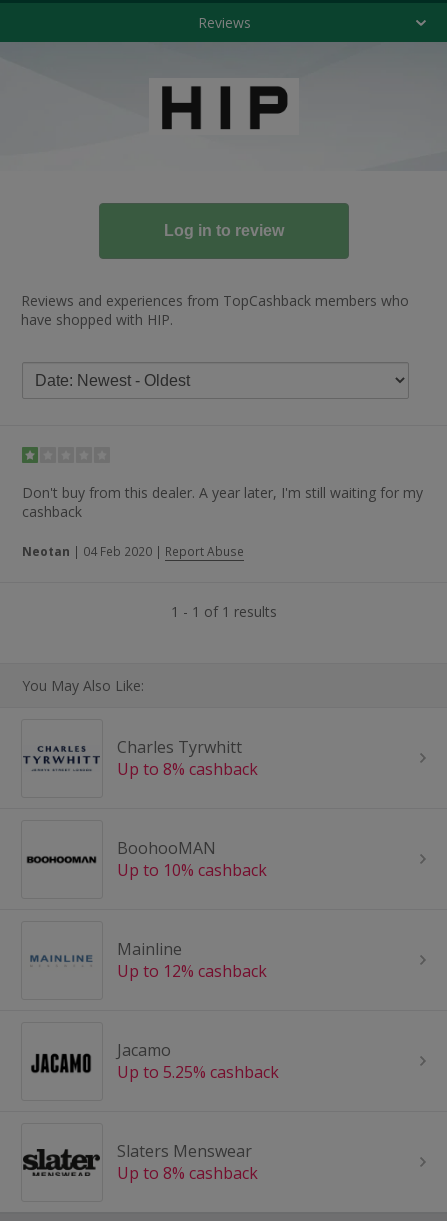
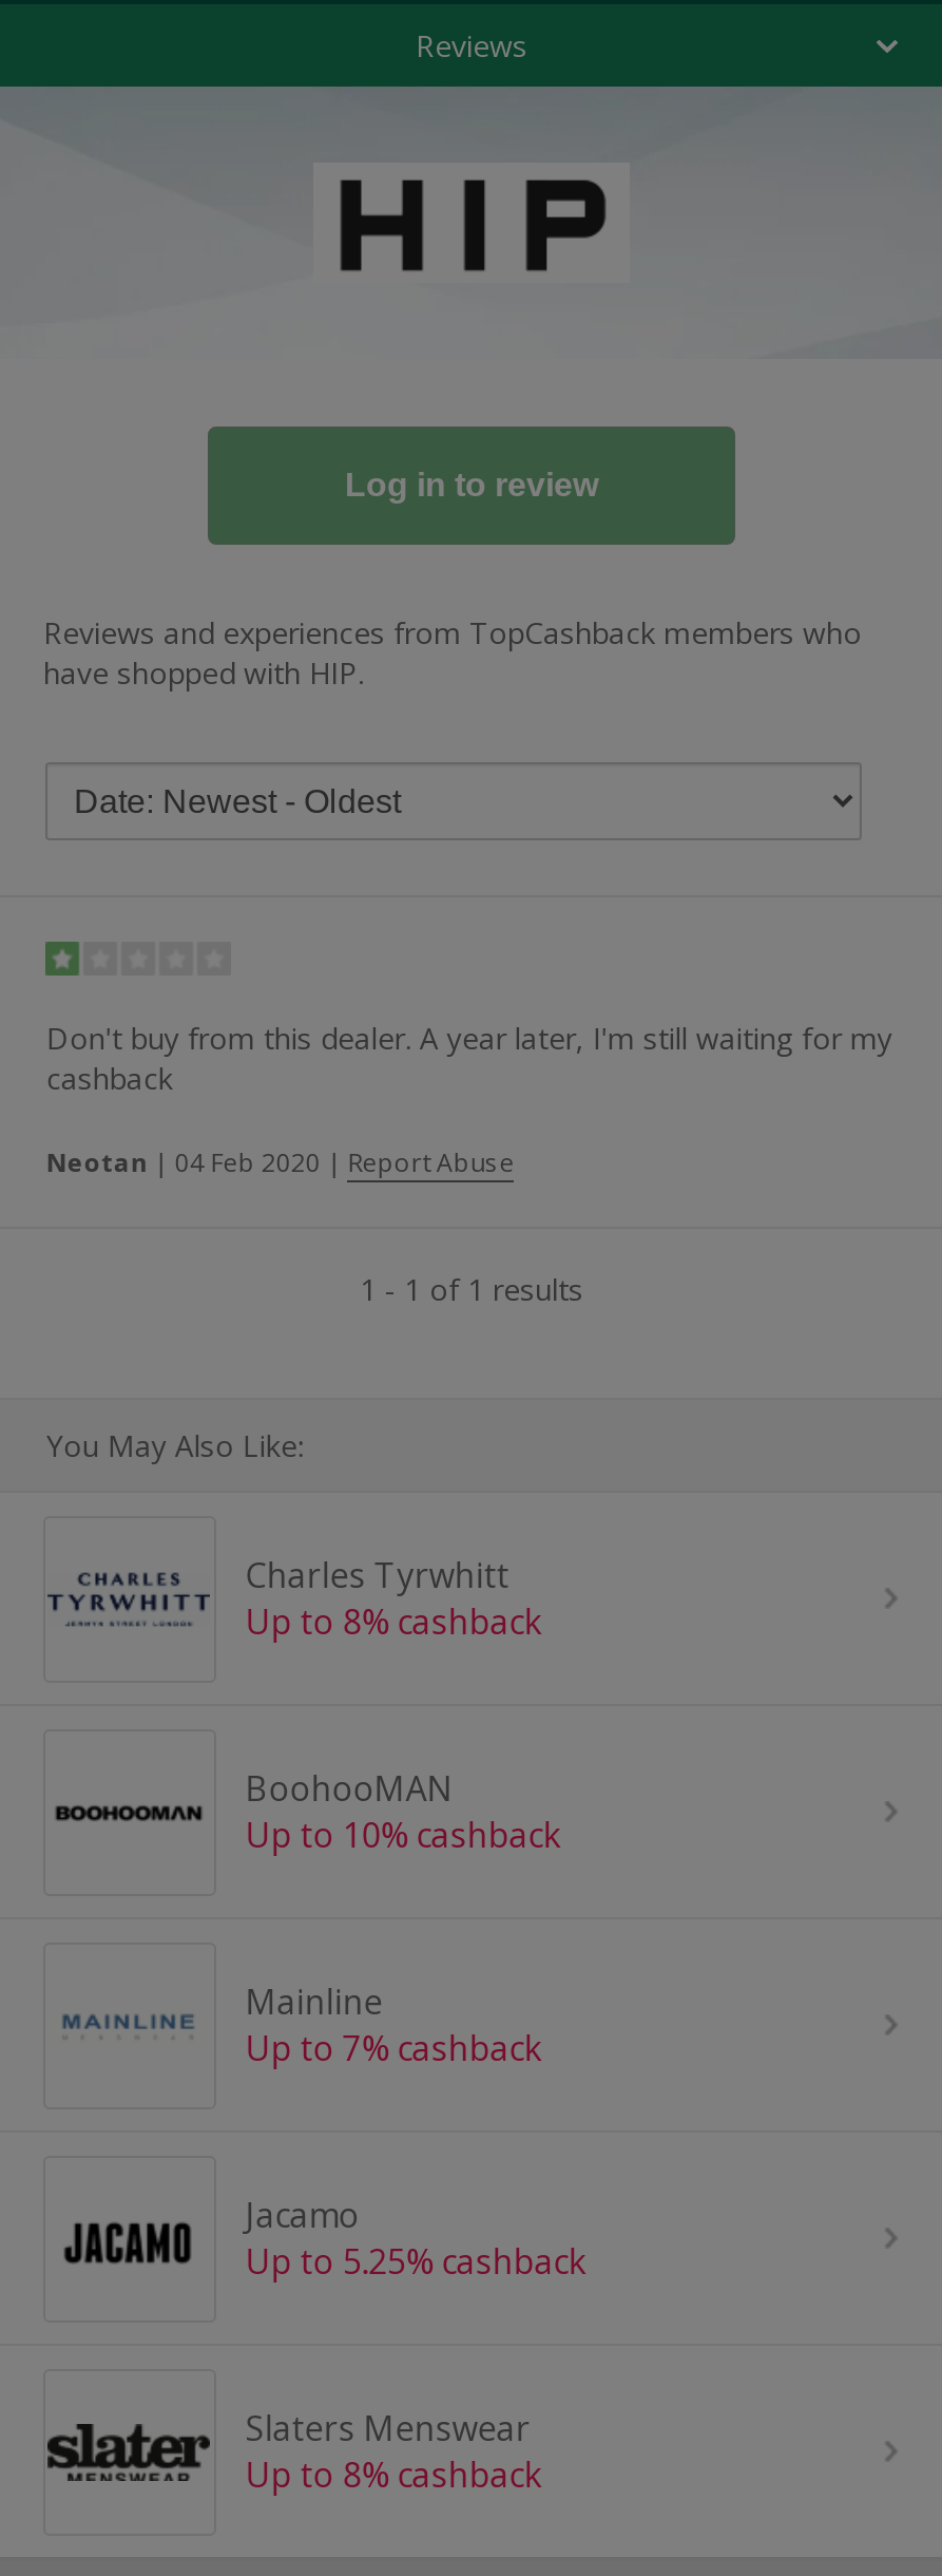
- Up to 12% cashback
+ Up to 7% cashback
